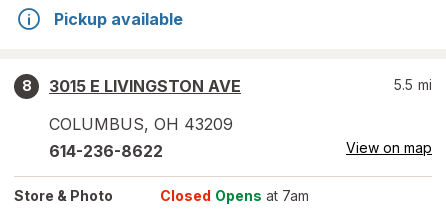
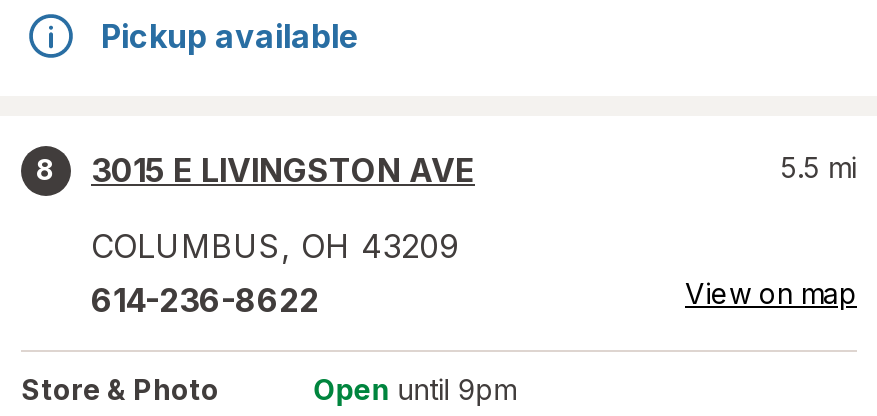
- Closed Opens at 7am
+ Open until 9pm
